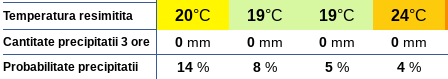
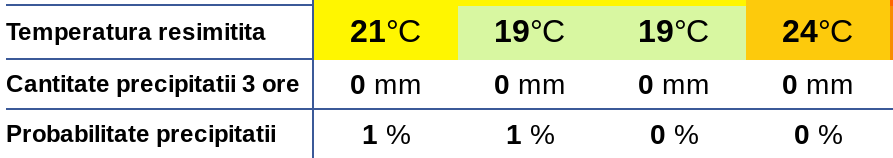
- 20°C
+ 21°C

- 14%
+ 1%

- 8%
+ 1%

- 5%
+ 0%

- 4%
+ 0%
